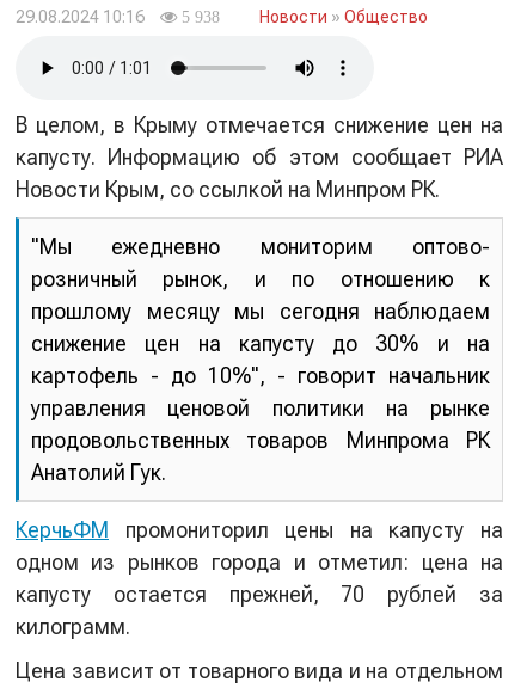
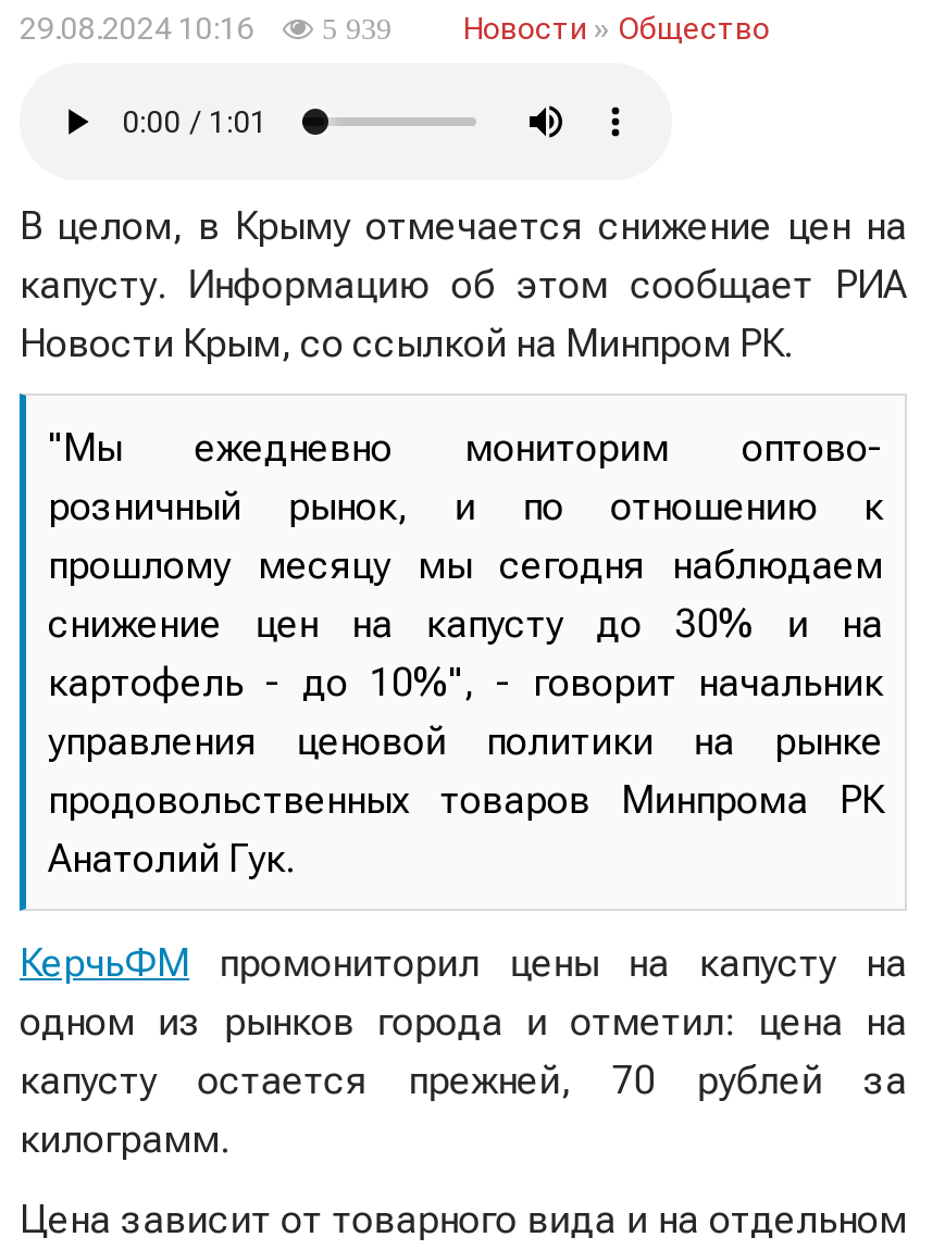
- 29.08.2024 10:16 5 938
+ 29.08.2024 10:16 5 939
